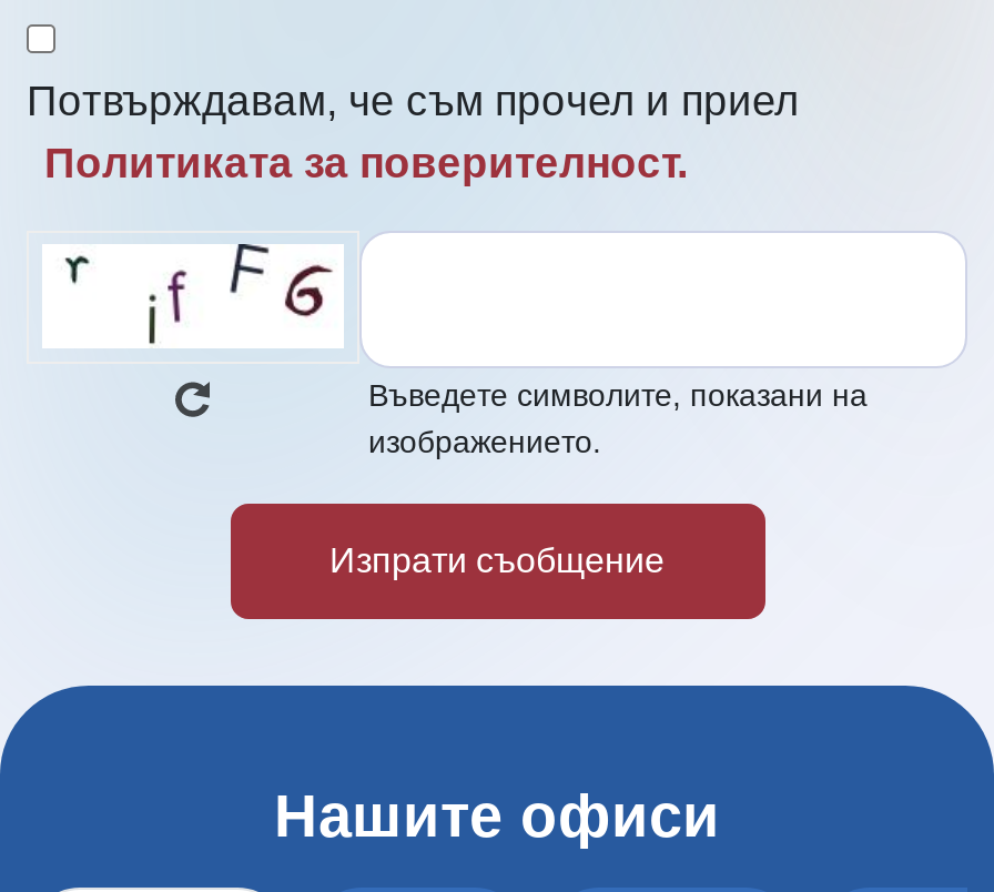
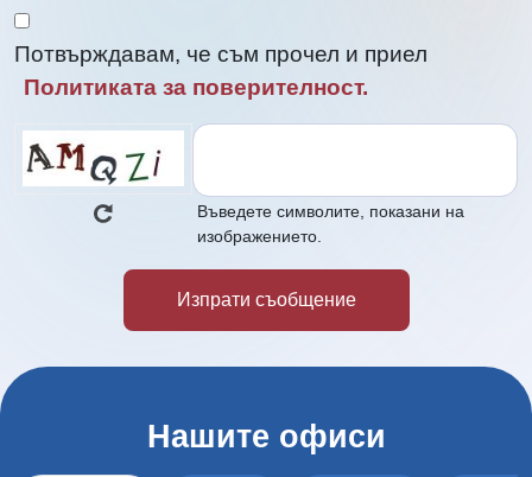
- [image]
+ [image]
